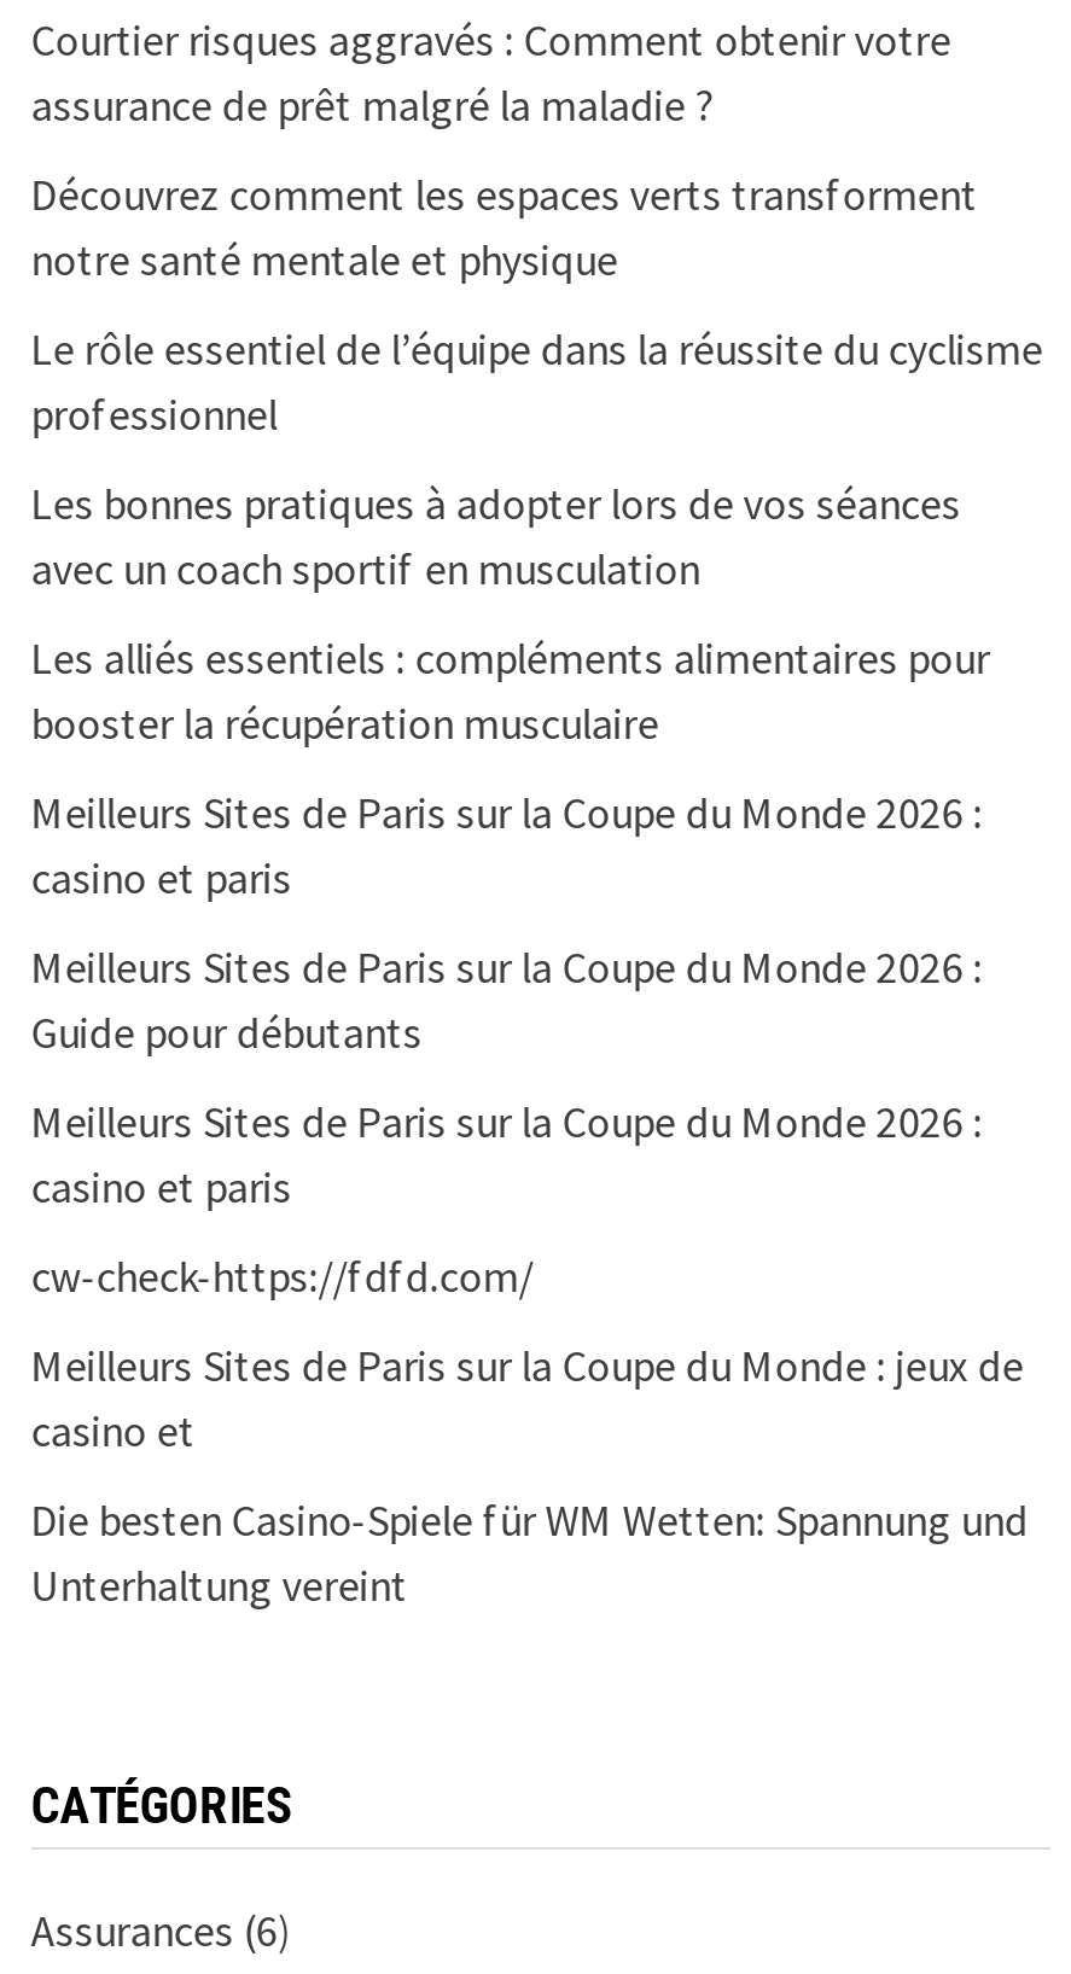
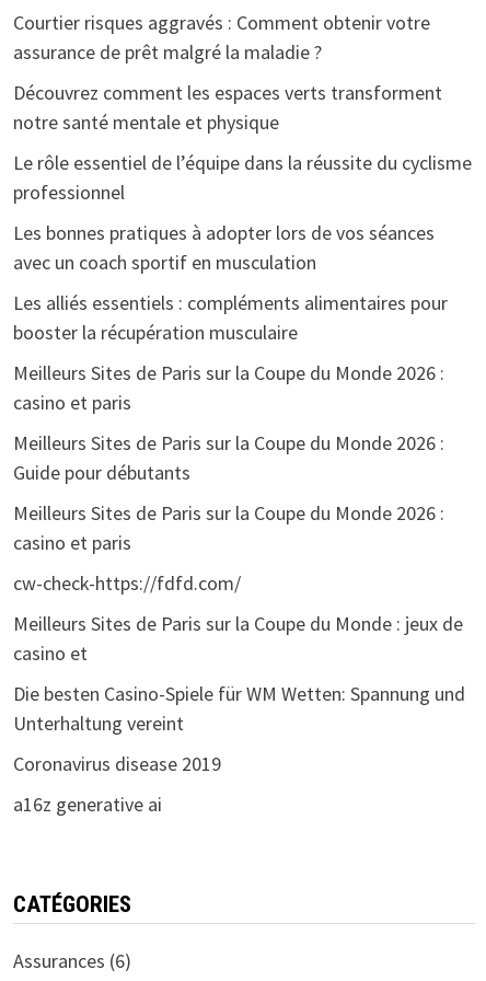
+ Coronavirus disease 2019
+ a16z generative ai
